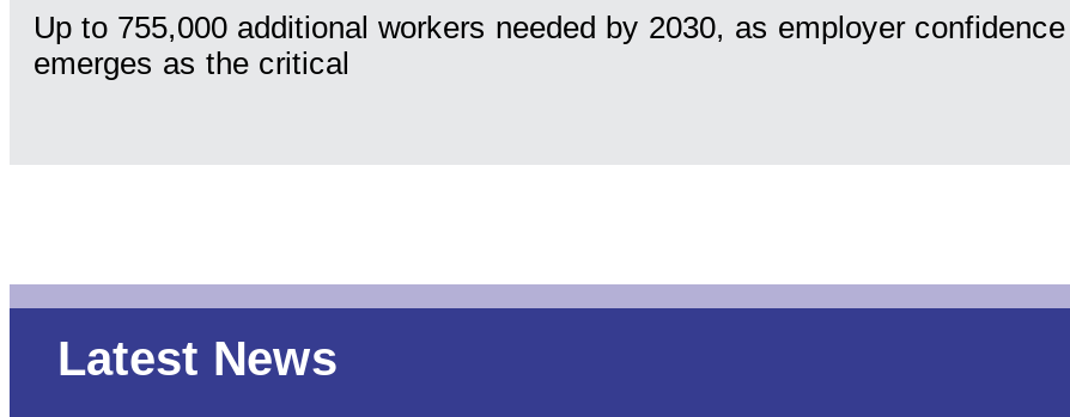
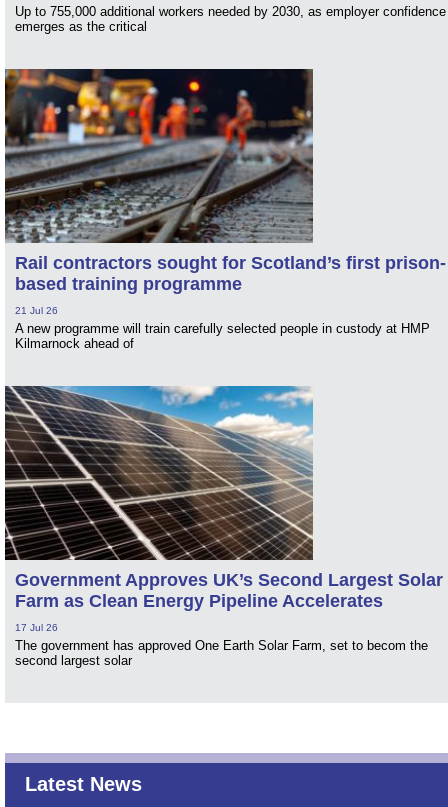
+ [image]
+ Rail contractors sought for Scotland’s first prison-
+ based training programme
+ 21 Jul 26
+ A new programme will train carefully selected people in custody at HMP
+ Kilmarnock ahead of

+ [image]
+ Government Approves UK’s Second Largest Solar
+ Farm as Clean Energy Pipeline Accelerates
+ 17 Jul 26
+ The government has approved One Earth Solar Farm, set to becom the
+ second largest solar
